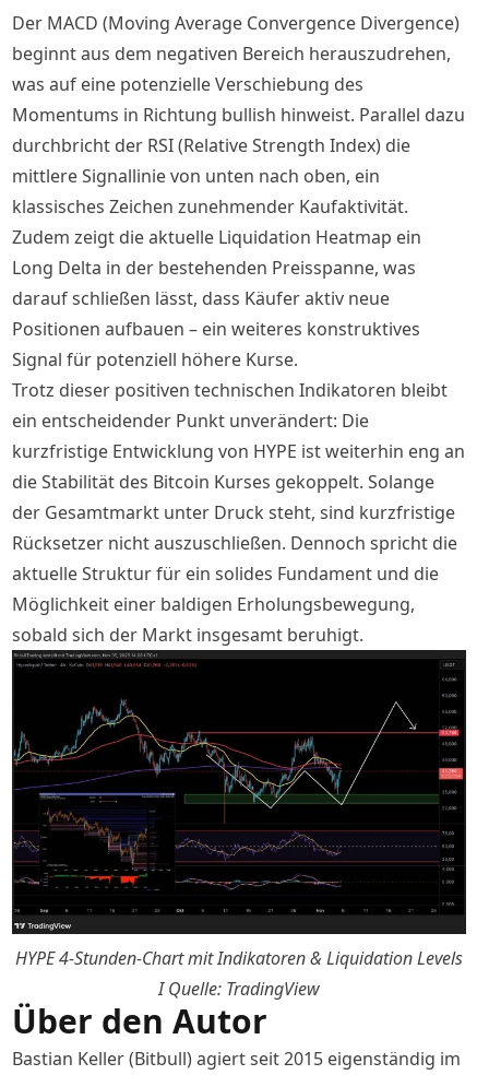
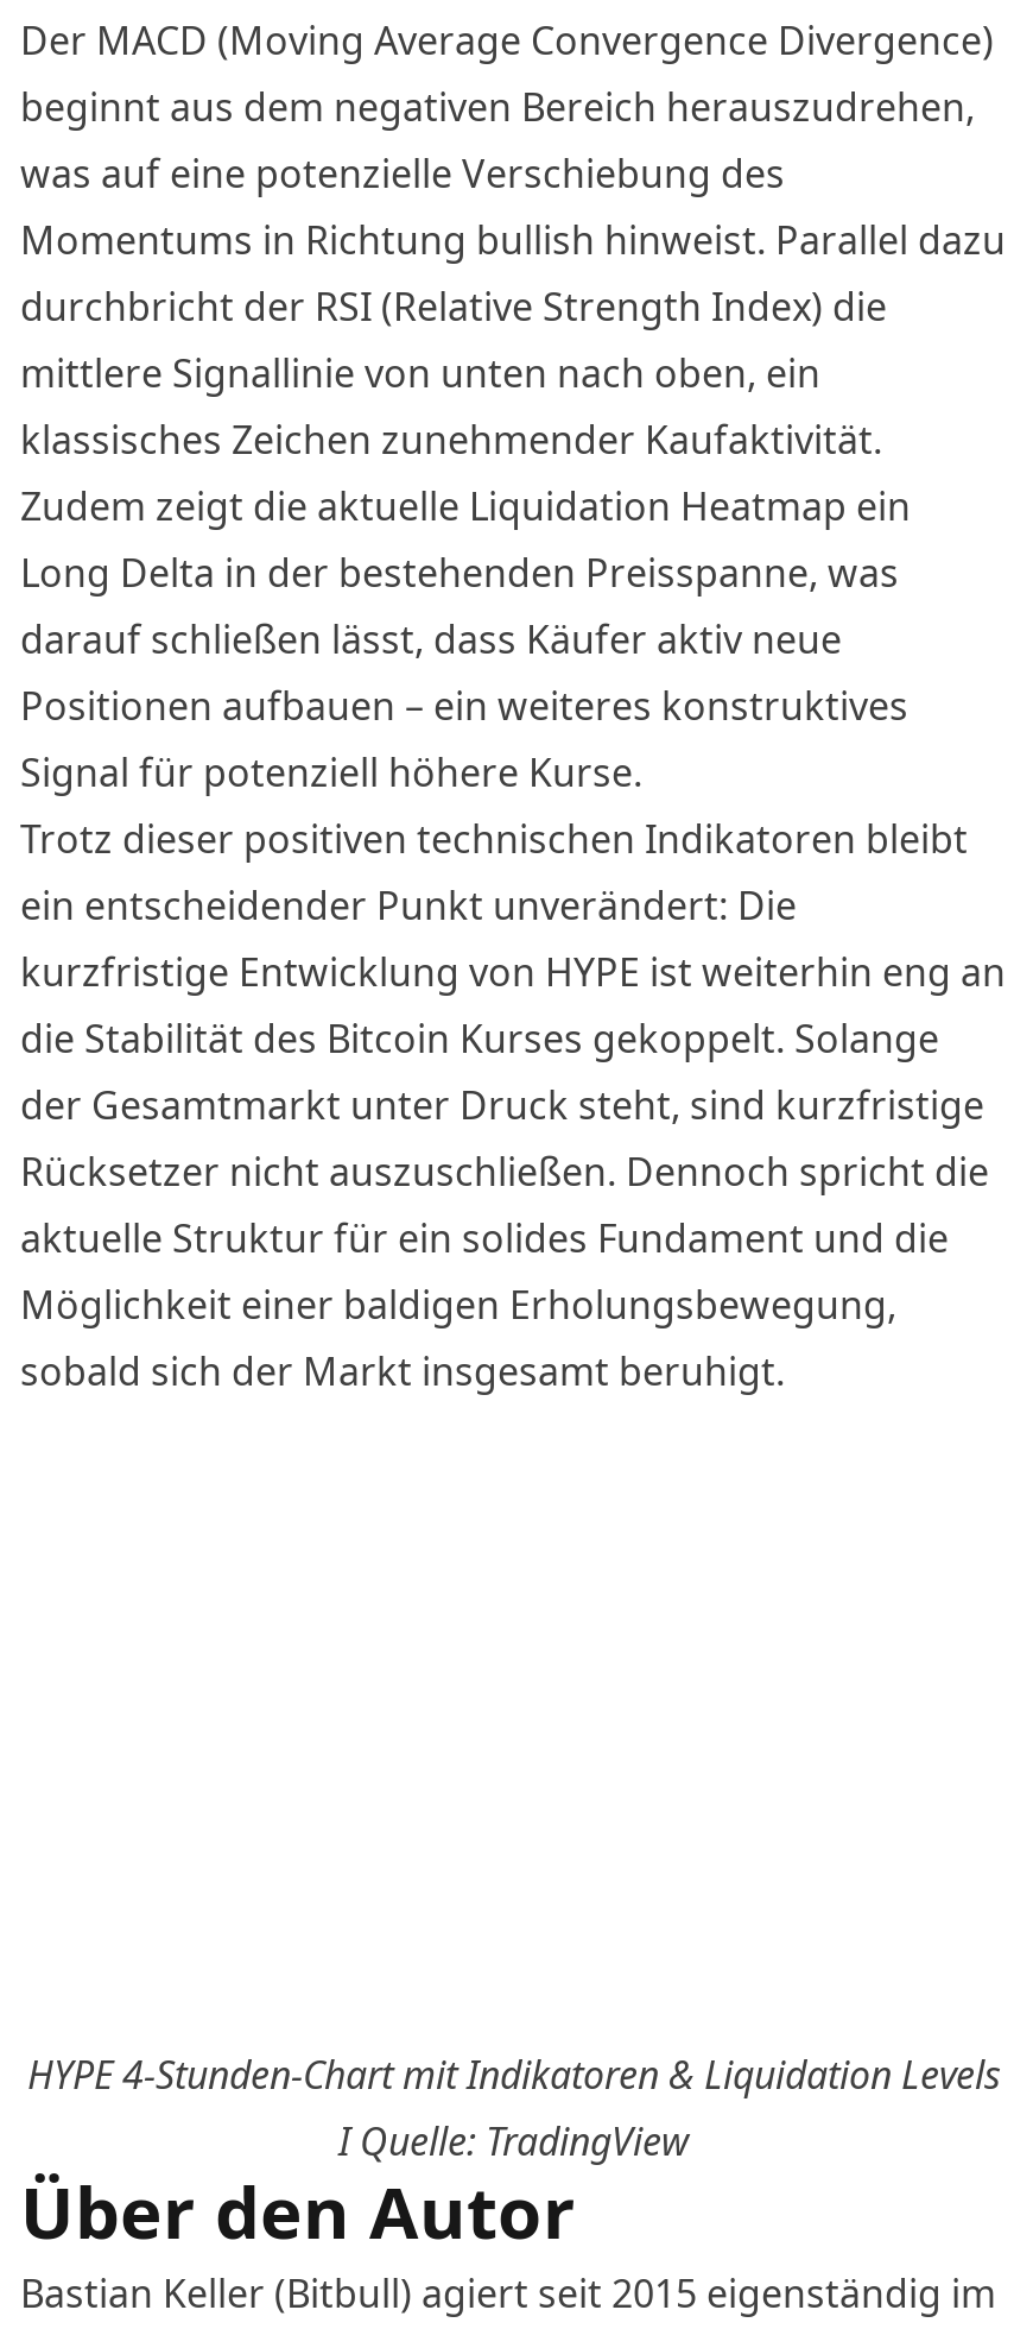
- [image]
